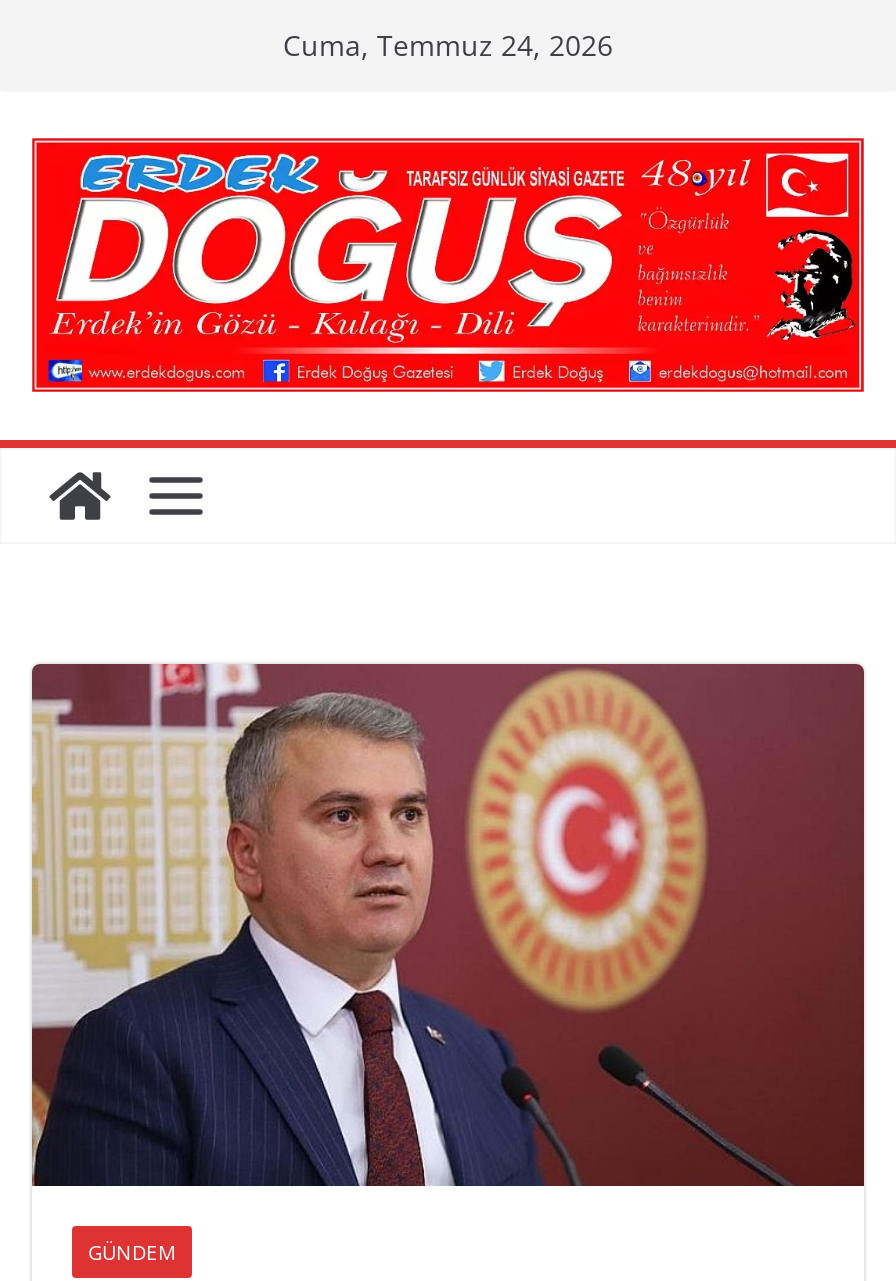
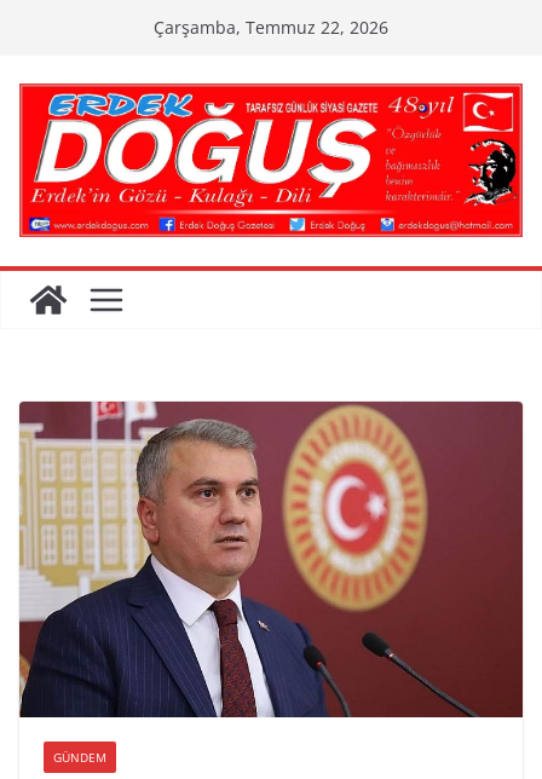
- Cuma, Temmuz 24, 2026
+ Çarşamba, Temmuz 22, 2026
